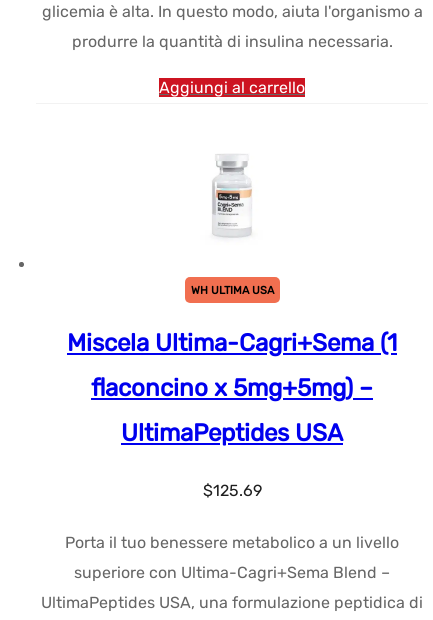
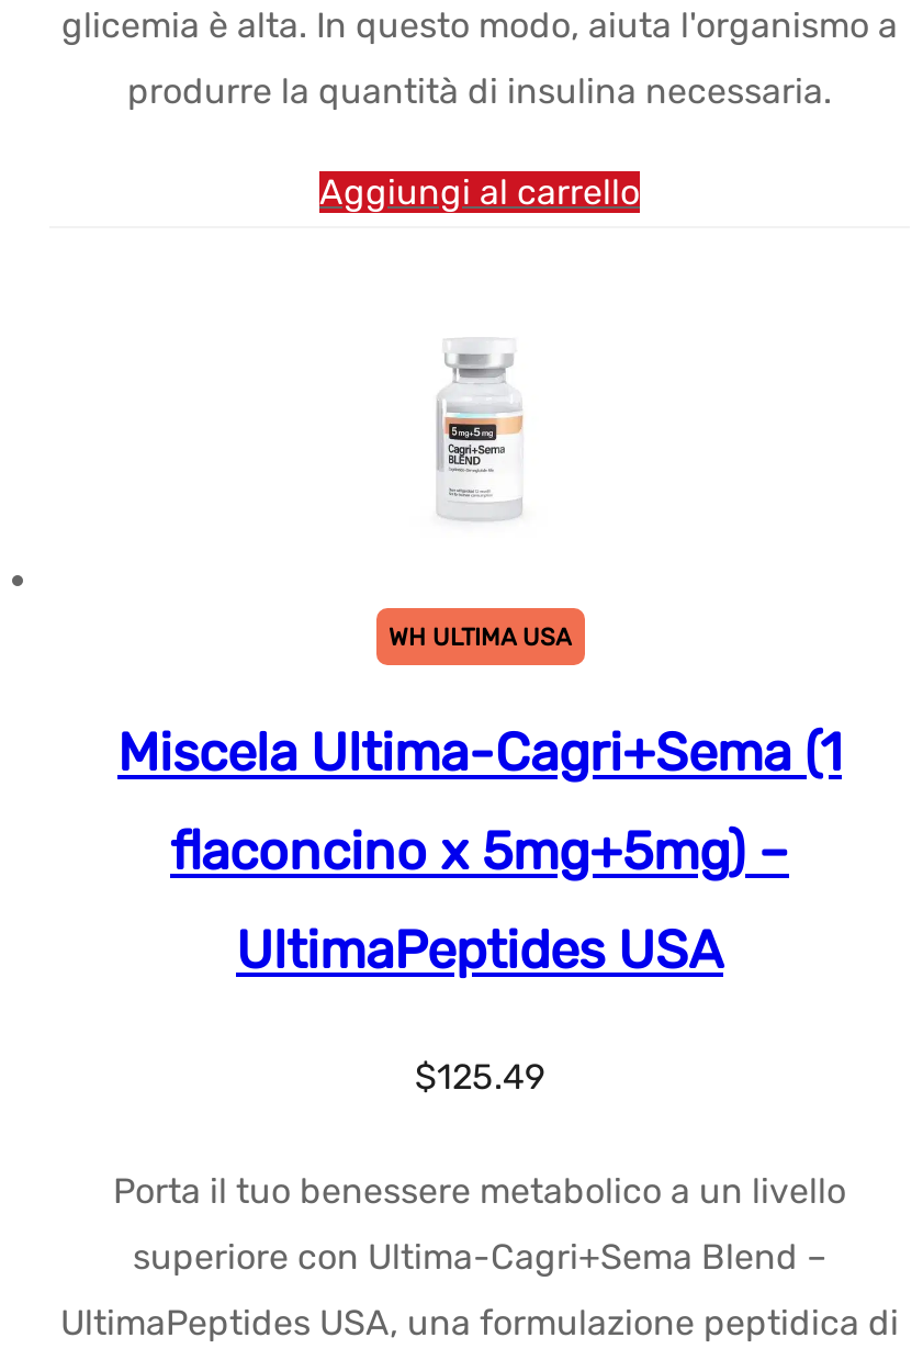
- $125.69
+ $125.49
